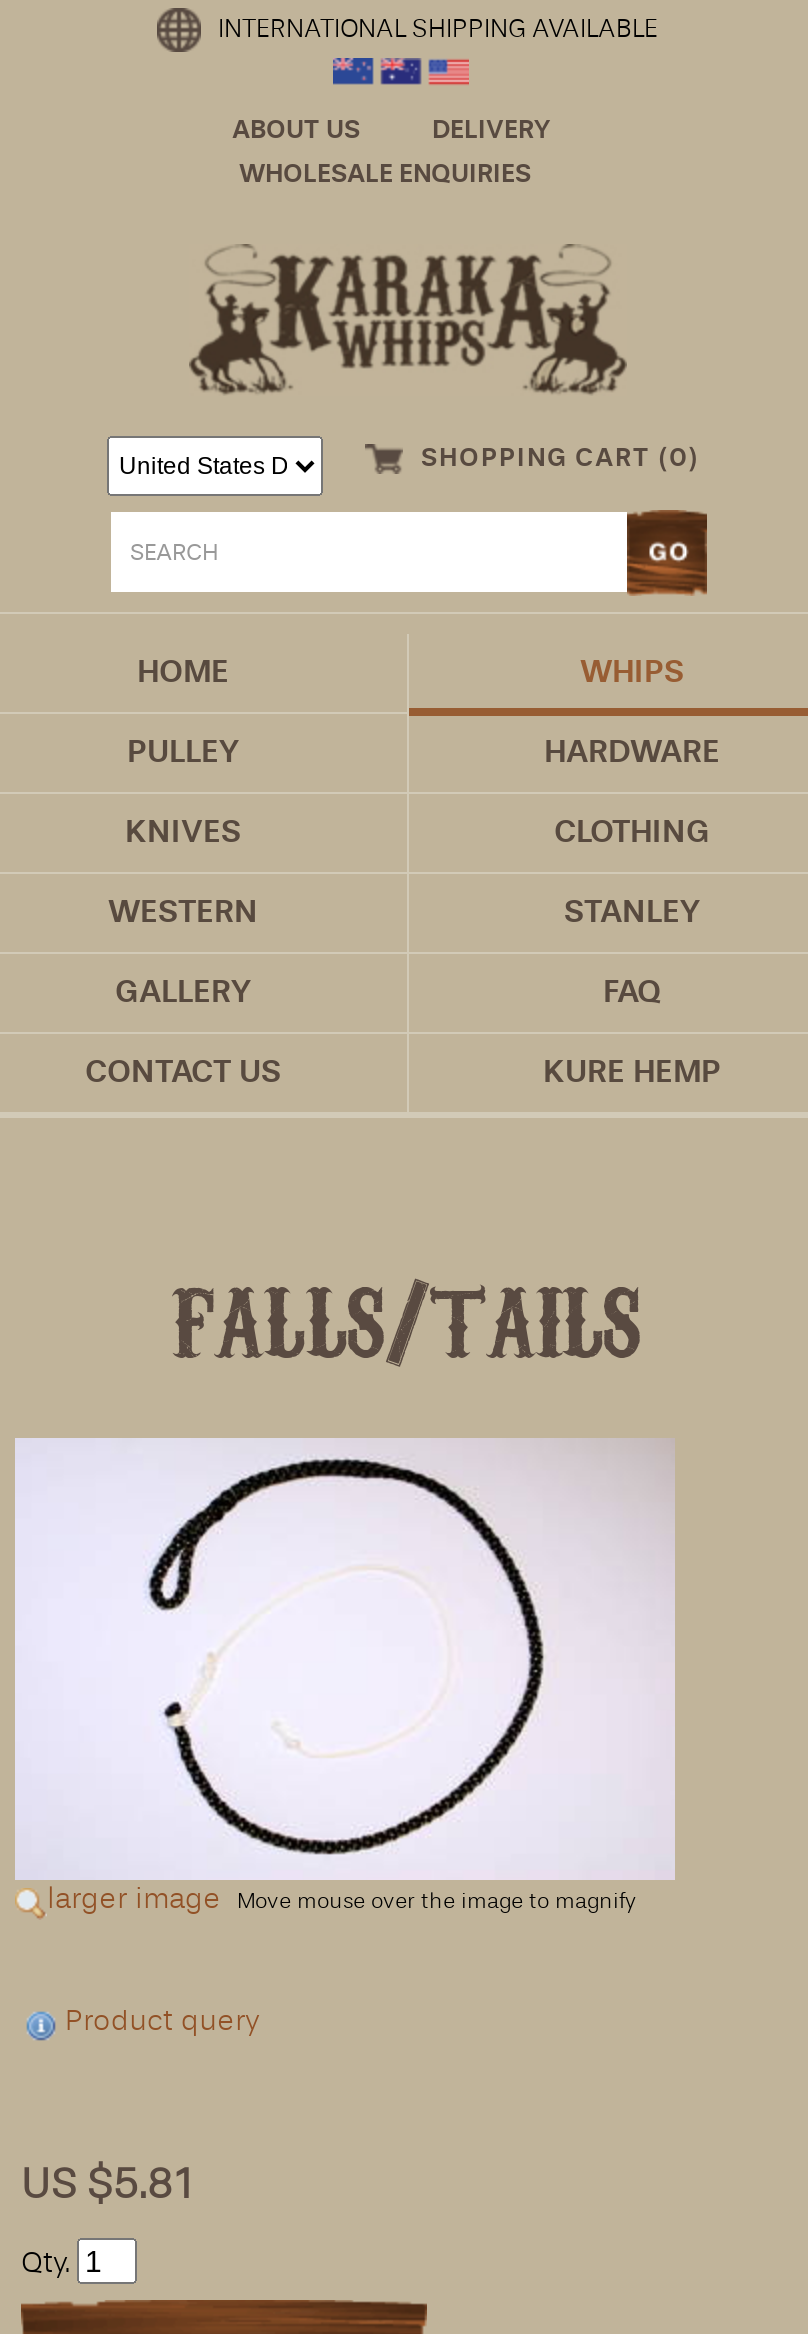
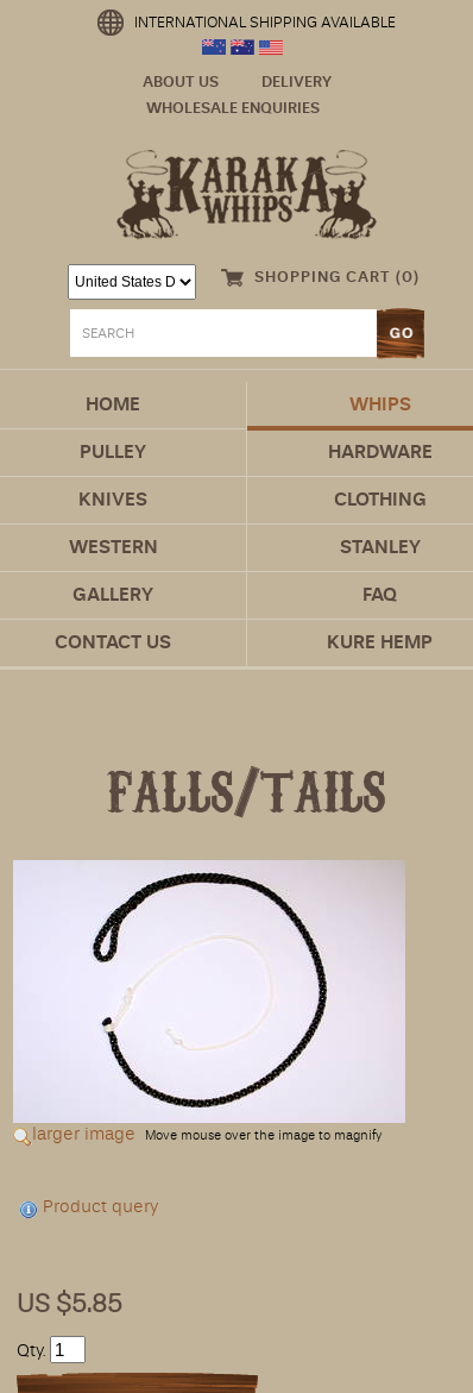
- US $5.81
+ US $5.85
